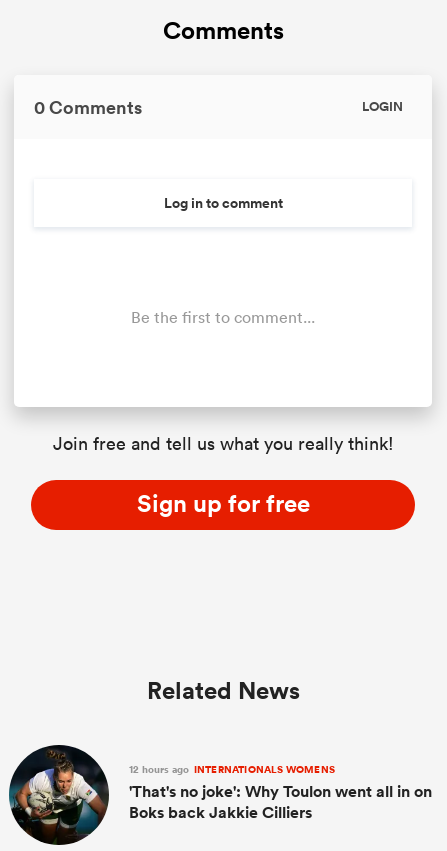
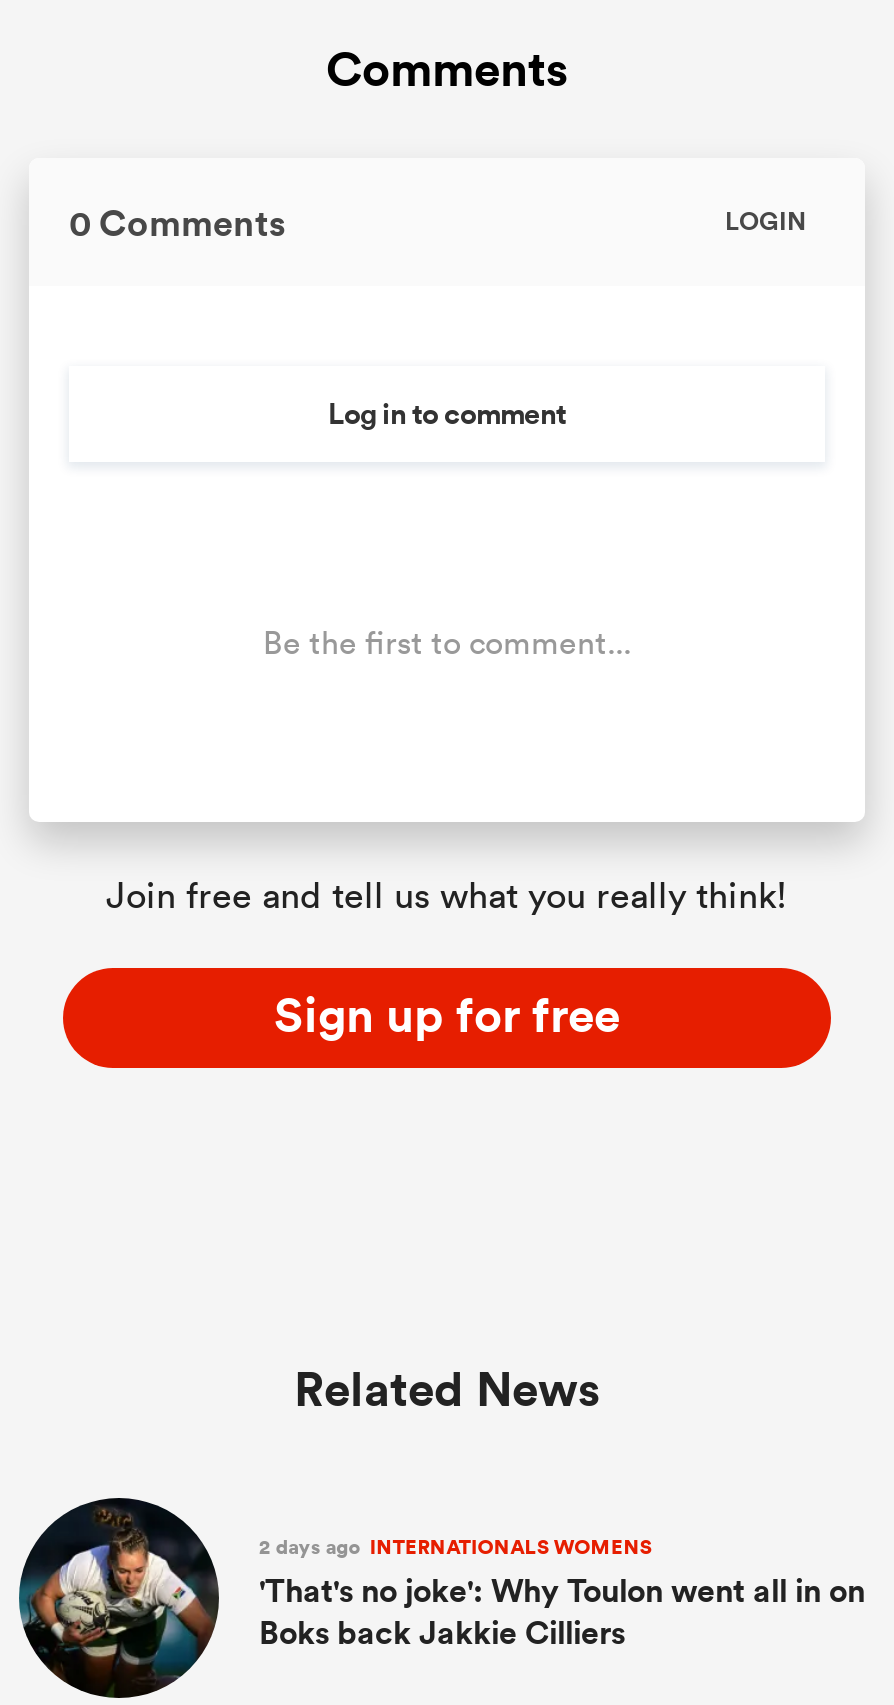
- 12 hours ago INTERNATIONALS WOMENS
+ 2 days ago INTERNATIONALS WOMENS
